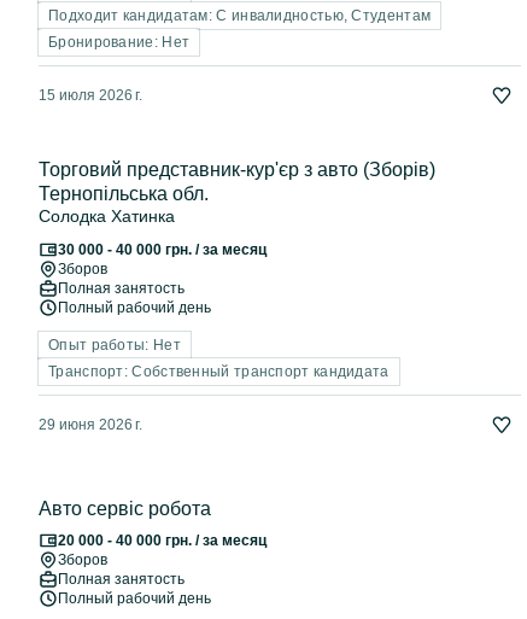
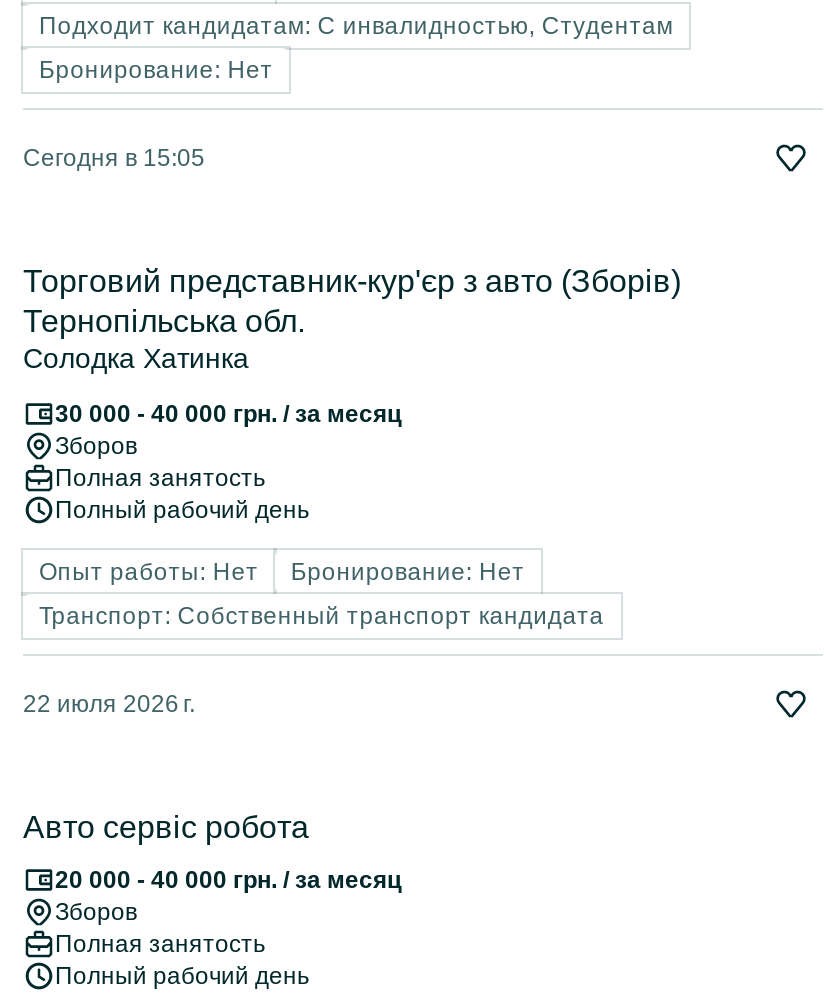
- 15 июля 2026 г.
+ Сегодня в 15:05

+ Бронирование: Нет

- 29 июня 2026 г.
+ 22 июля 2026 г.
